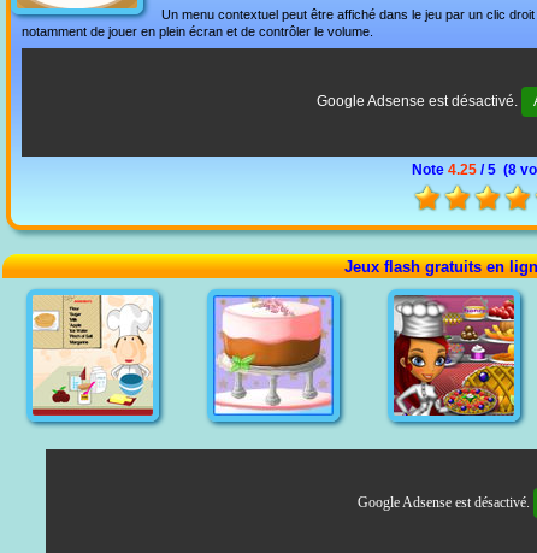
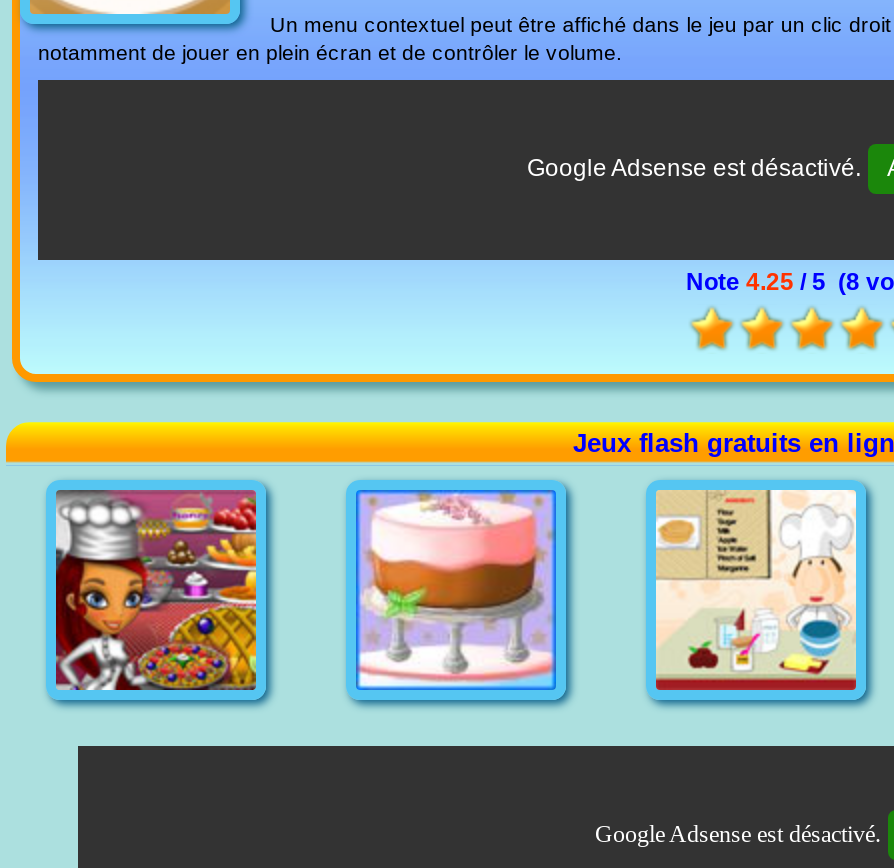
- [image]
+ [image]

- [image]
+ [image]
